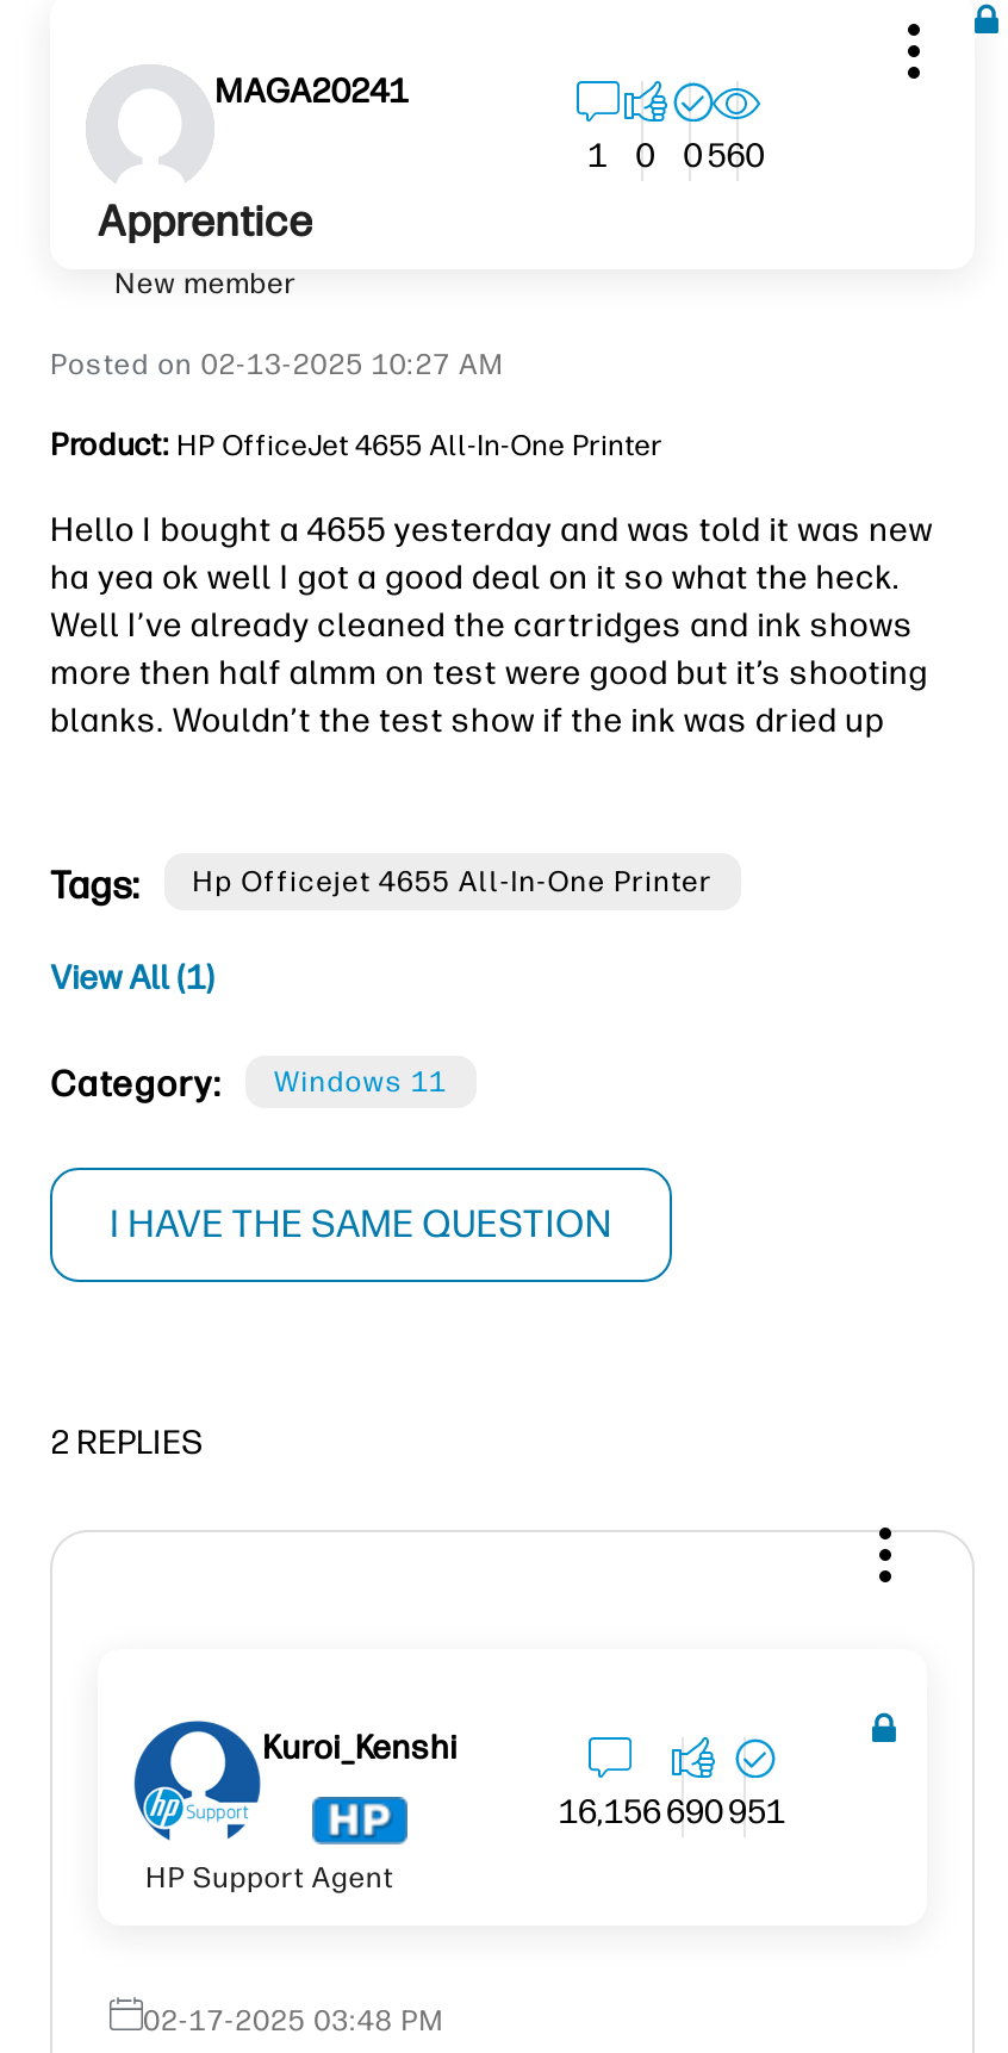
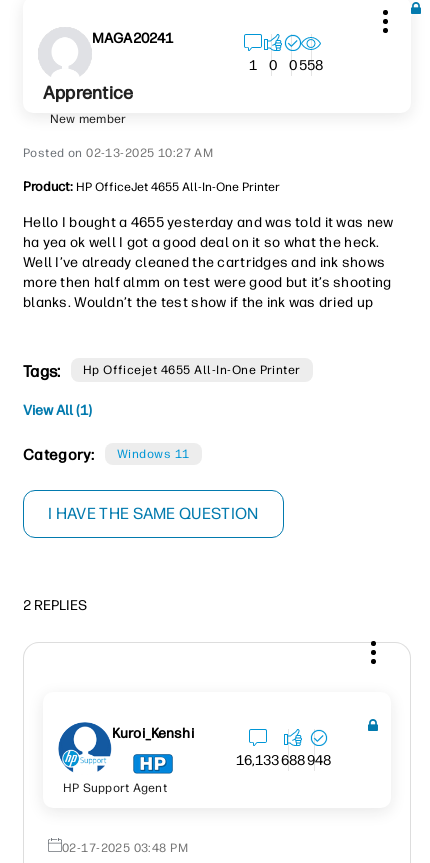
- 1 0 0 560
+ 1 0 0 558

- 16,156 690 951
+ 16,133 688 948
